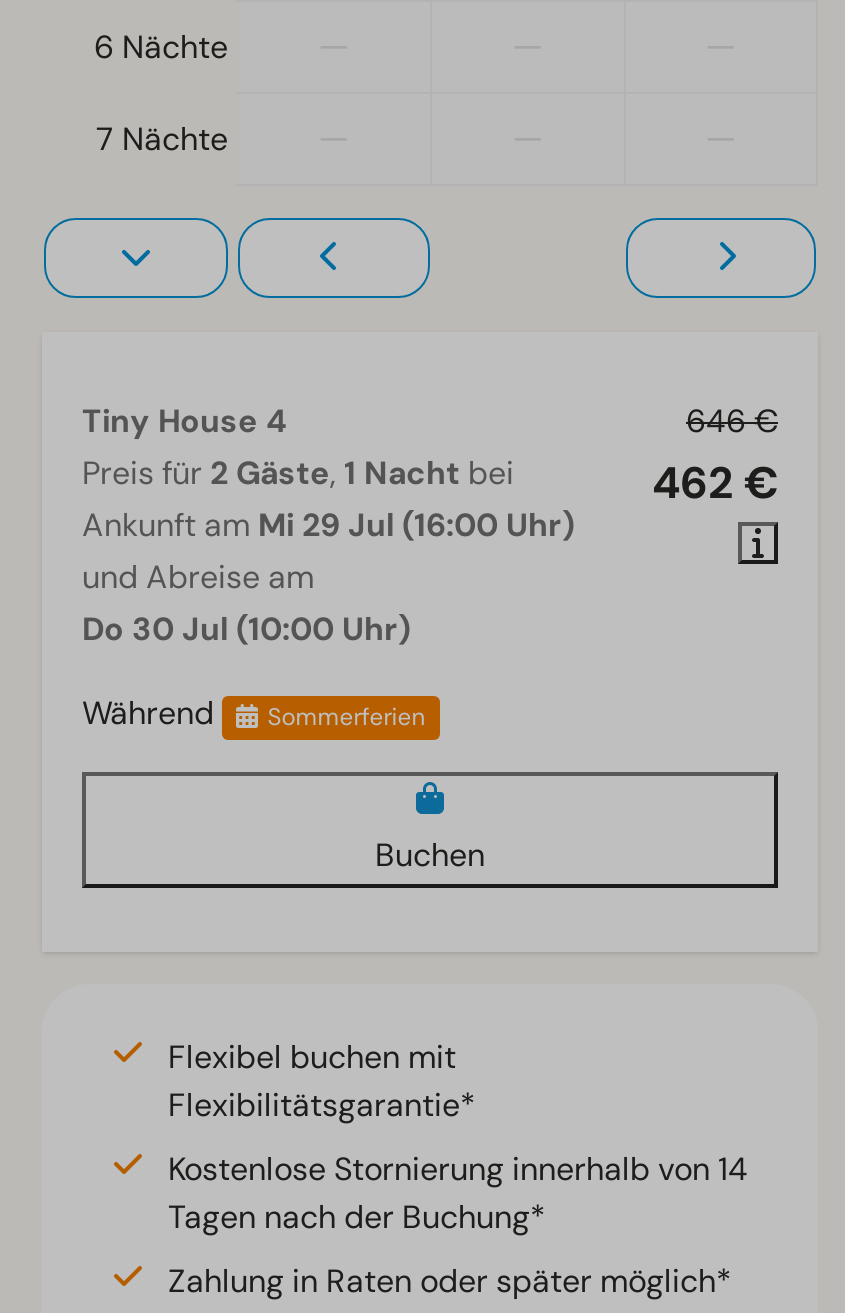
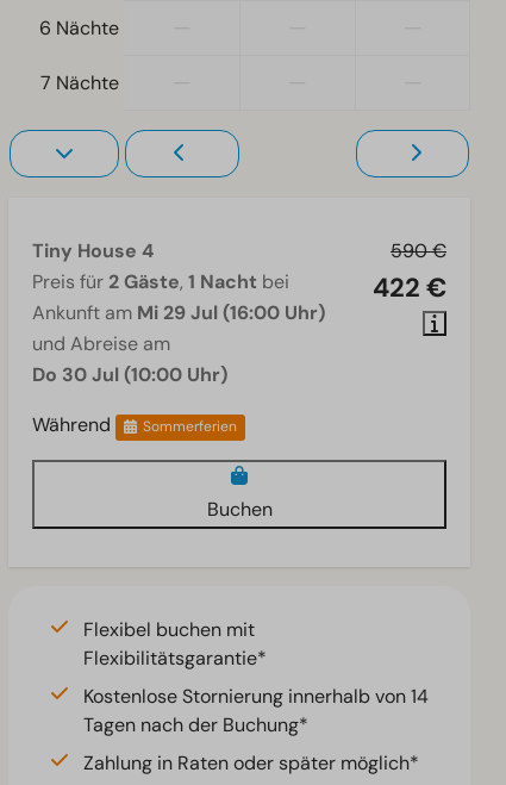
- 646 €
+ 590 €

- 462 €
+ 422 €
